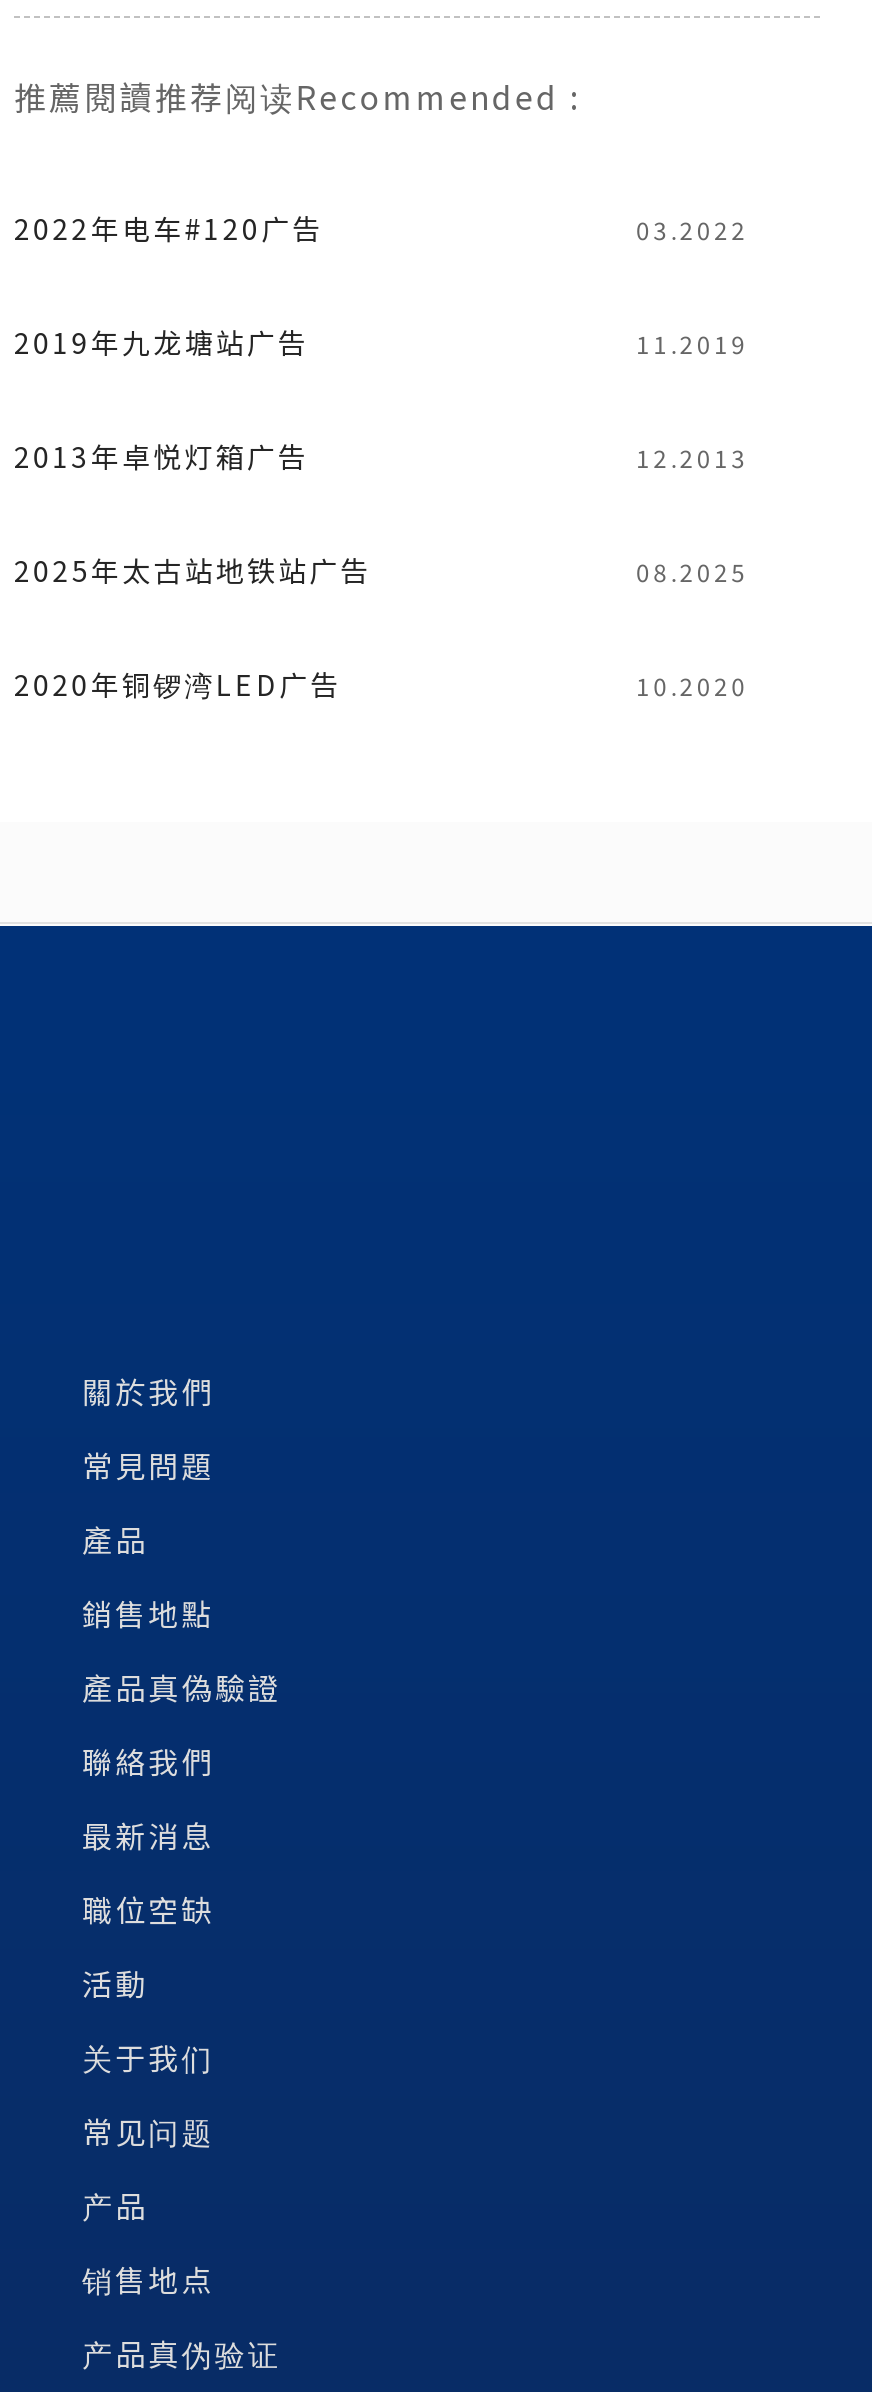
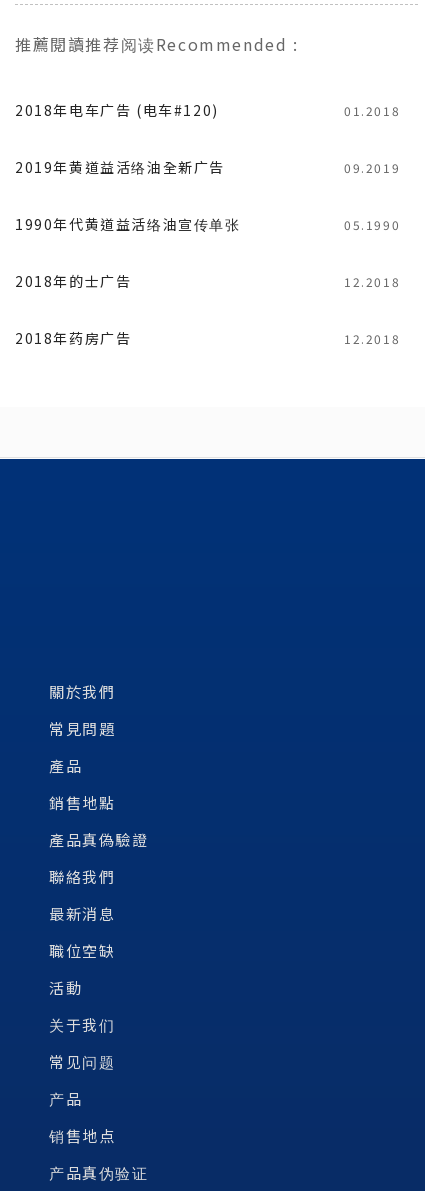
- 2022年电车#120广告
- 03.2022
+ 2018年电车广告 (电车#120)
+ 01.2018

- 2019年九龙塘站广告
- 11.2019
+ 2019年黄道益活络油全新广告
+ 09.2019

- 2013年卓悦灯箱广告
- 12.2013
+ 1990年代黄道益活络油宣传单张
+ 05.1990

- 2025年太古站地铁站广告
- 08.2025
+ 2018年的士广告
+ 12.2018

- 2020年铜锣湾LED广告
- 10.2020
+ 2018年药房广告
+ 12.2018
